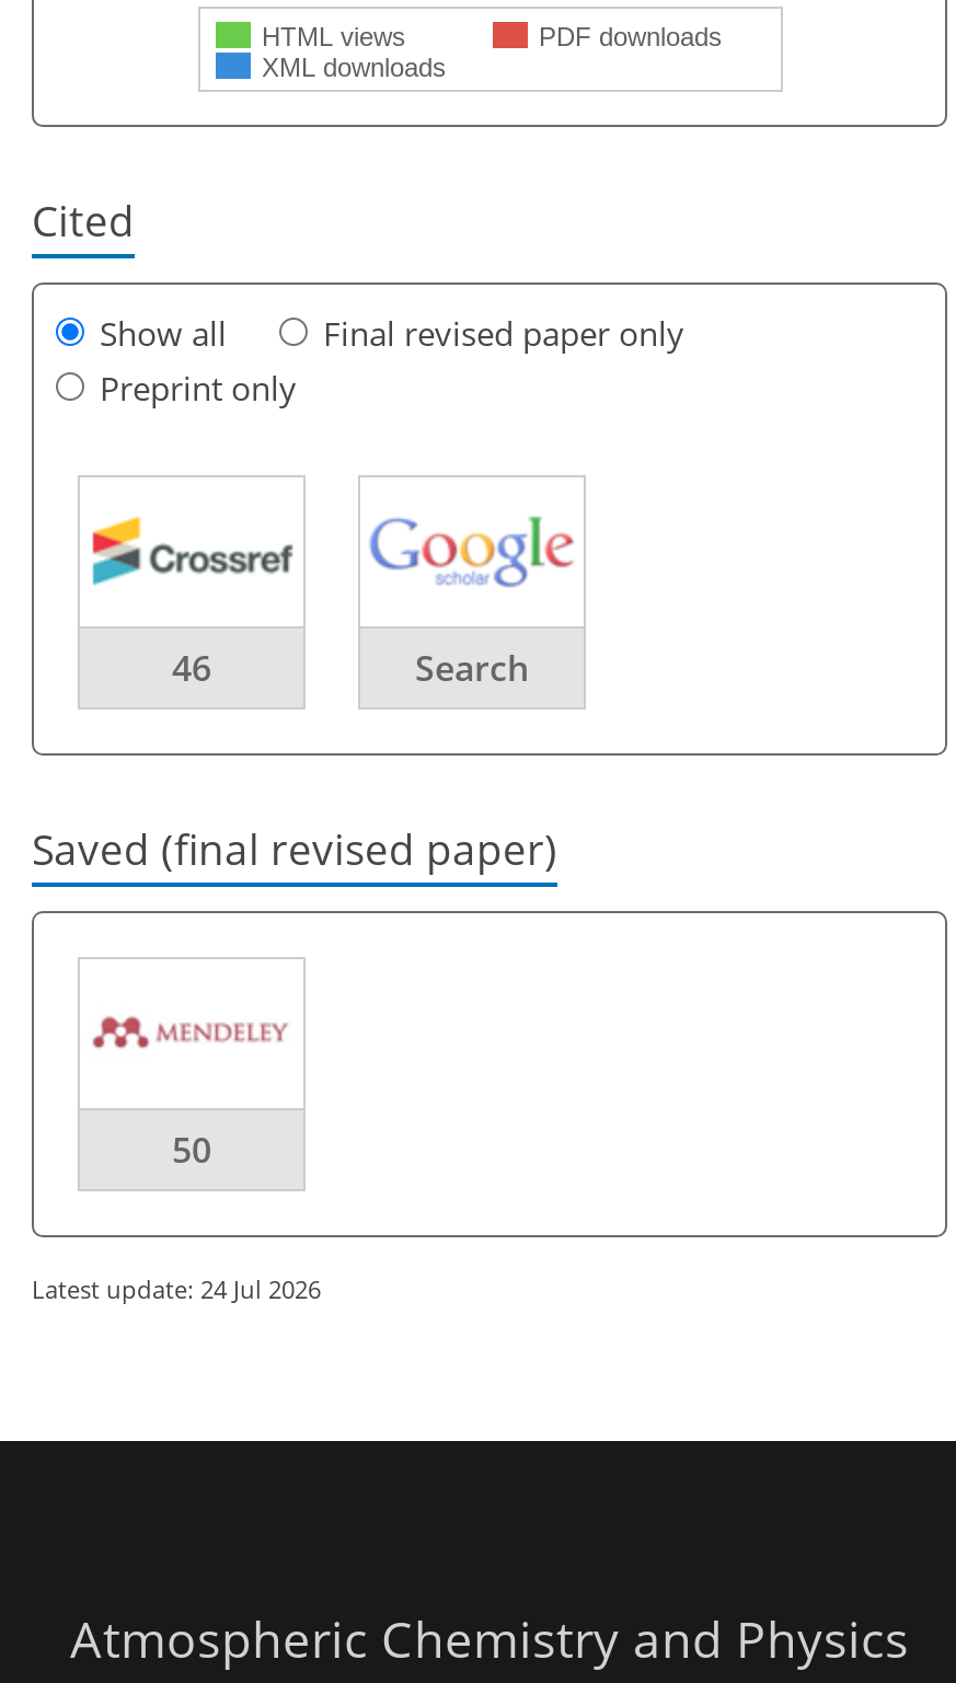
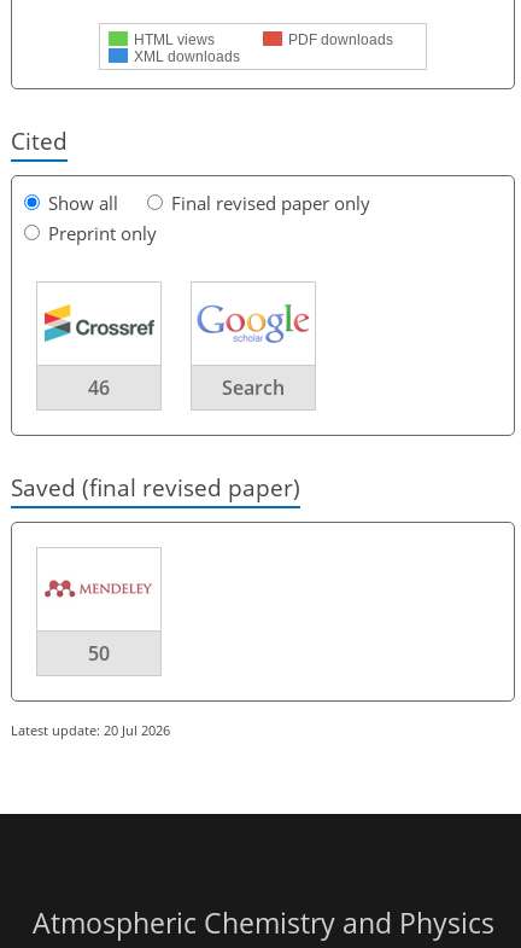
- Latest update: 24 Jul 2026
+ Latest update: 20 Jul 2026
